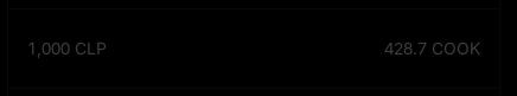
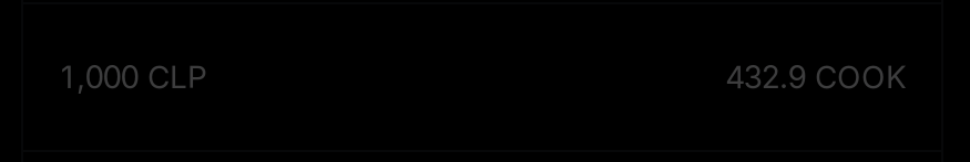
- 428.7 COOK
+ 432.9 COOK
